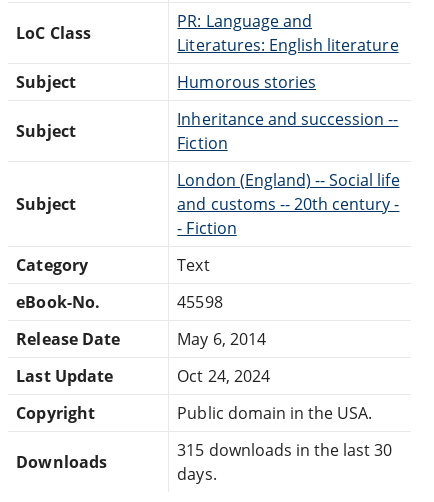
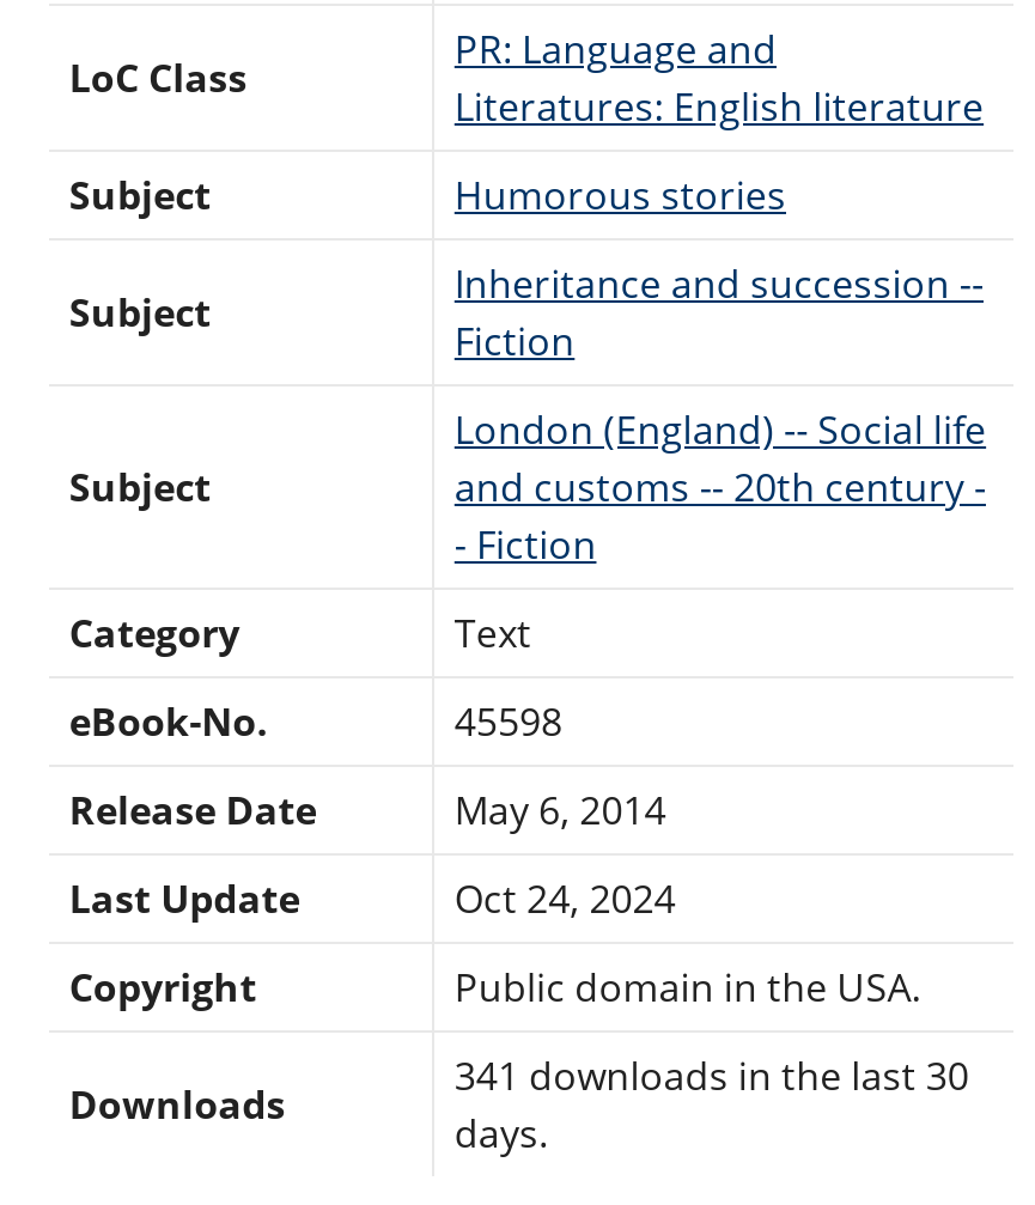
- 315 downloads in the last 30
+ 341 downloads in the last 30
